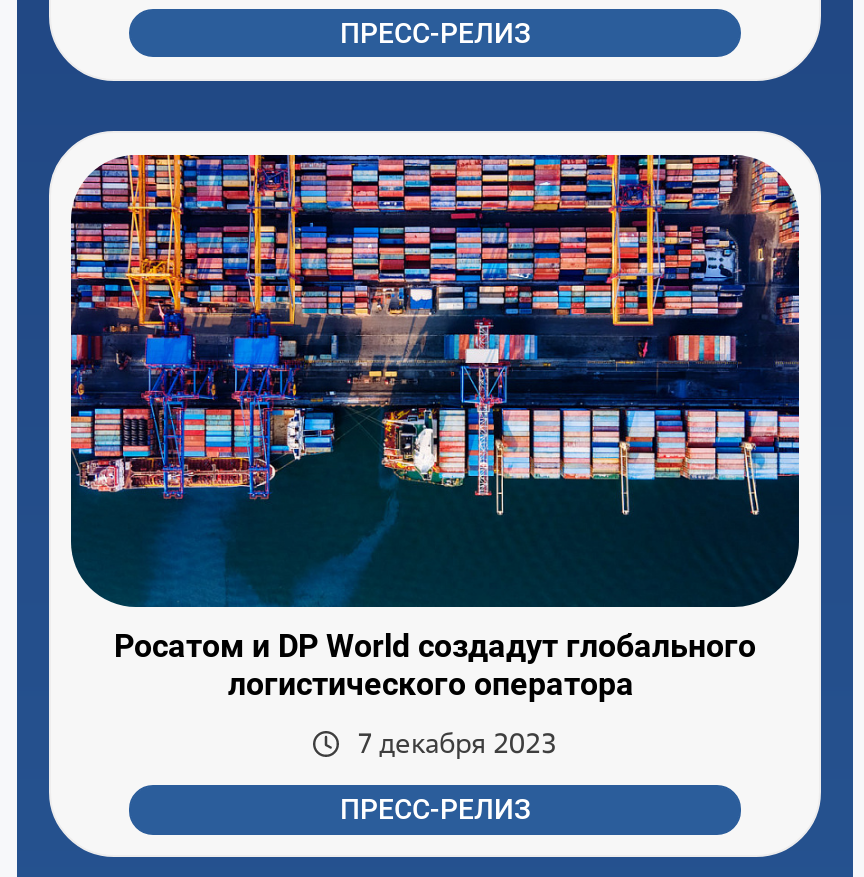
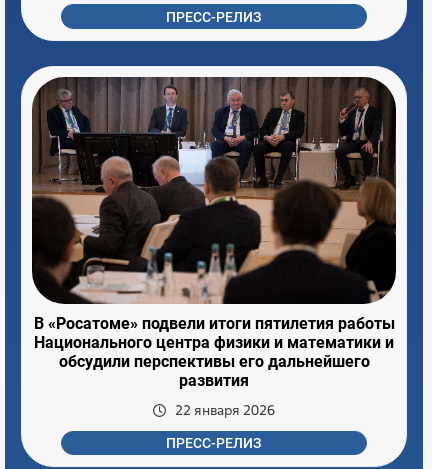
- [image]
+ [image]

- Росатом и DP World создадут глобального
- логистического оператора
+ В «Росатоме» подвели итоги пятилетия работы
+ Национального центра физики и математики и
+ обсудили перспективы его дальнейшего
+ развития

- 7 декабря 2023
+ 22 января 2026
